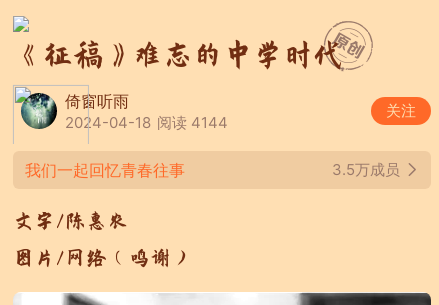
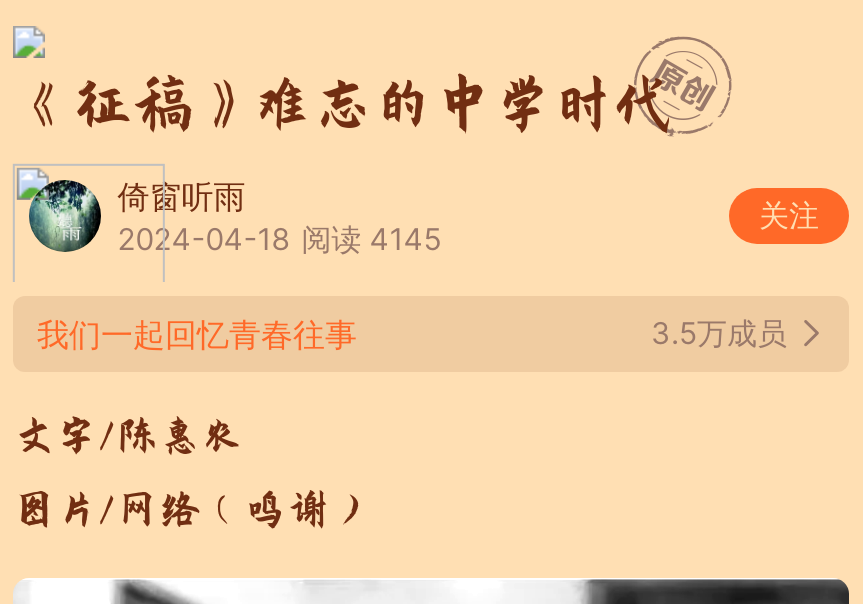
- 2024-04-18 阅读 4144
+ 2024-04-18 阅读 4145
